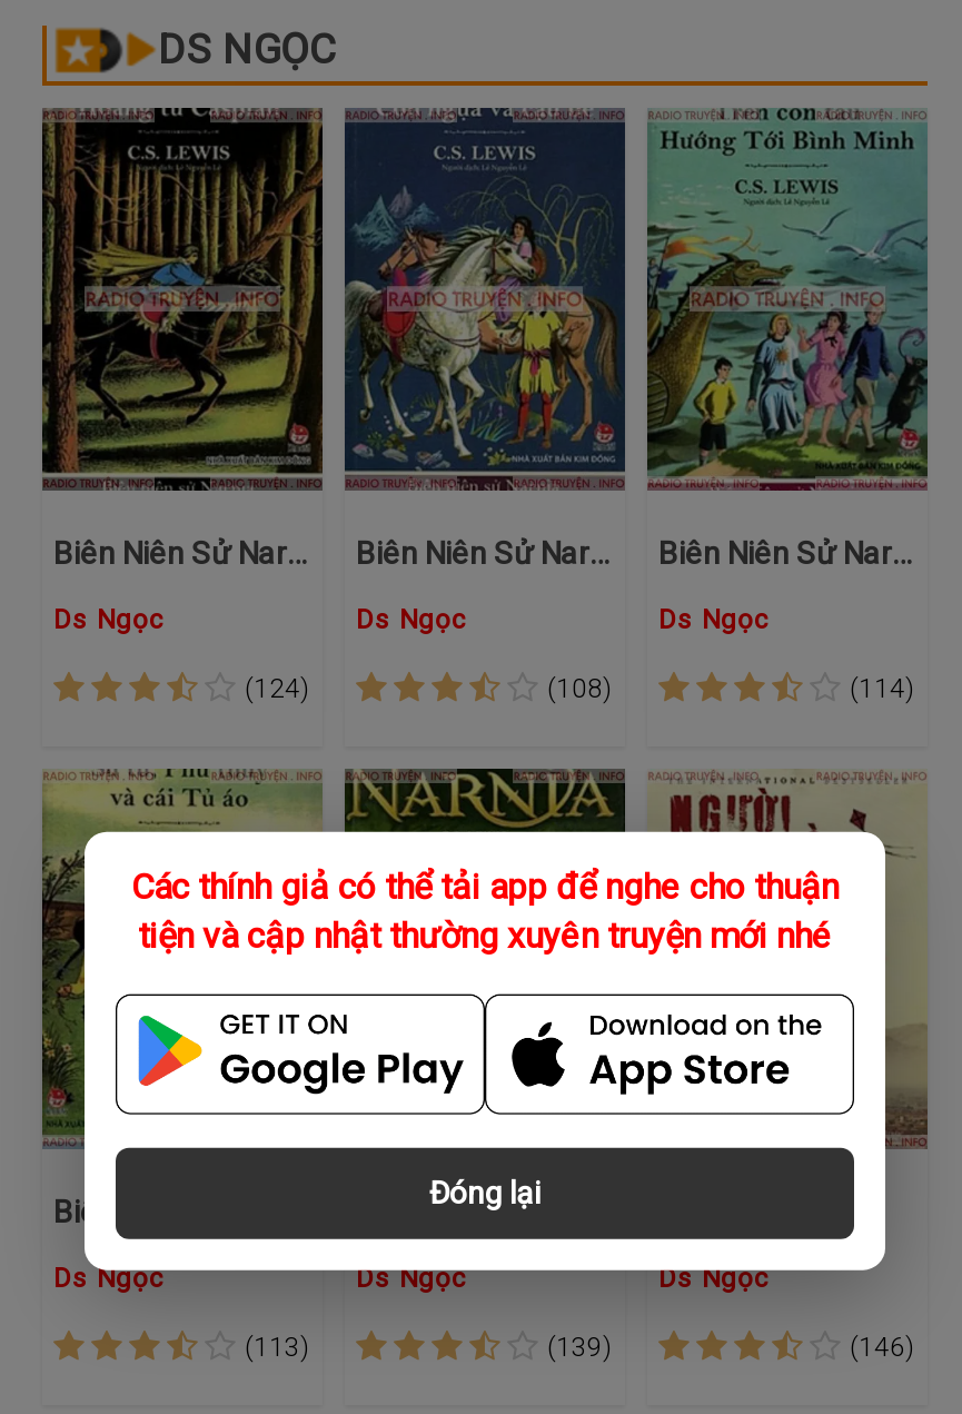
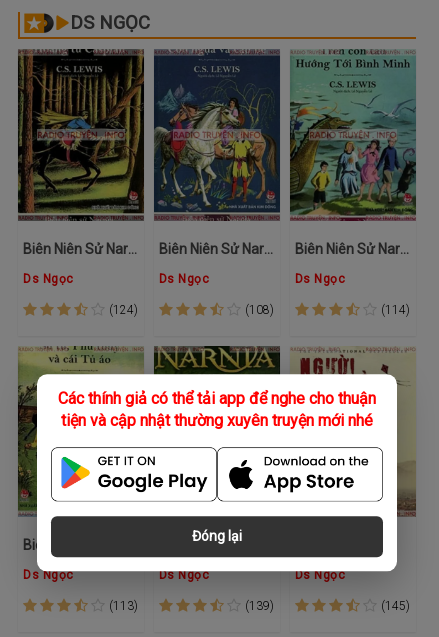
- (146)
+ (145)
